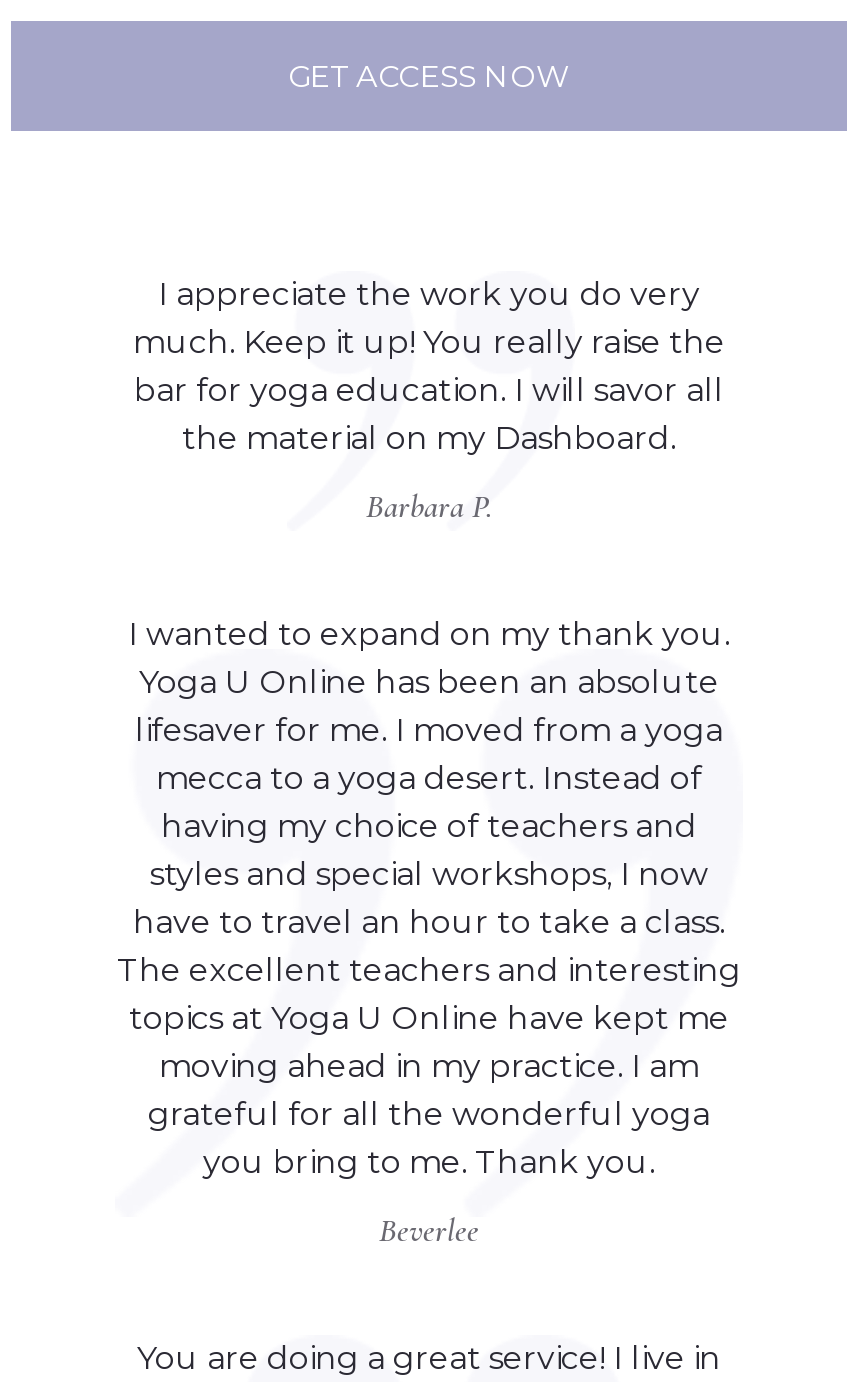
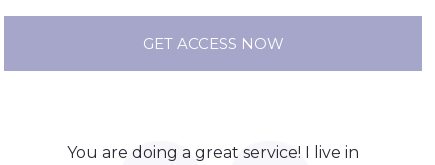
- I appreciate the work you do very
- much. Keep it up! You really raise the
- bar for yoga education. I will savor all
- the material on my Dashboard.
- Barbara P.
- I wanted to expand on my thank you.
- Yoga U Online has been an absolute
- lifesaver for me. I moved from a yoga
- mecca to a yoga desert. Instead of
- having my choice of teachers and
- styles and special workshops, I now
- have to travel an hour to take a class.
- The excellent teachers and interesting
- topics at Yoga U Online have kept me
- moving ahead in my practice. I am
- grateful for all the wonderful yoga
- you bring to me. Thank you.
- Beverlee
